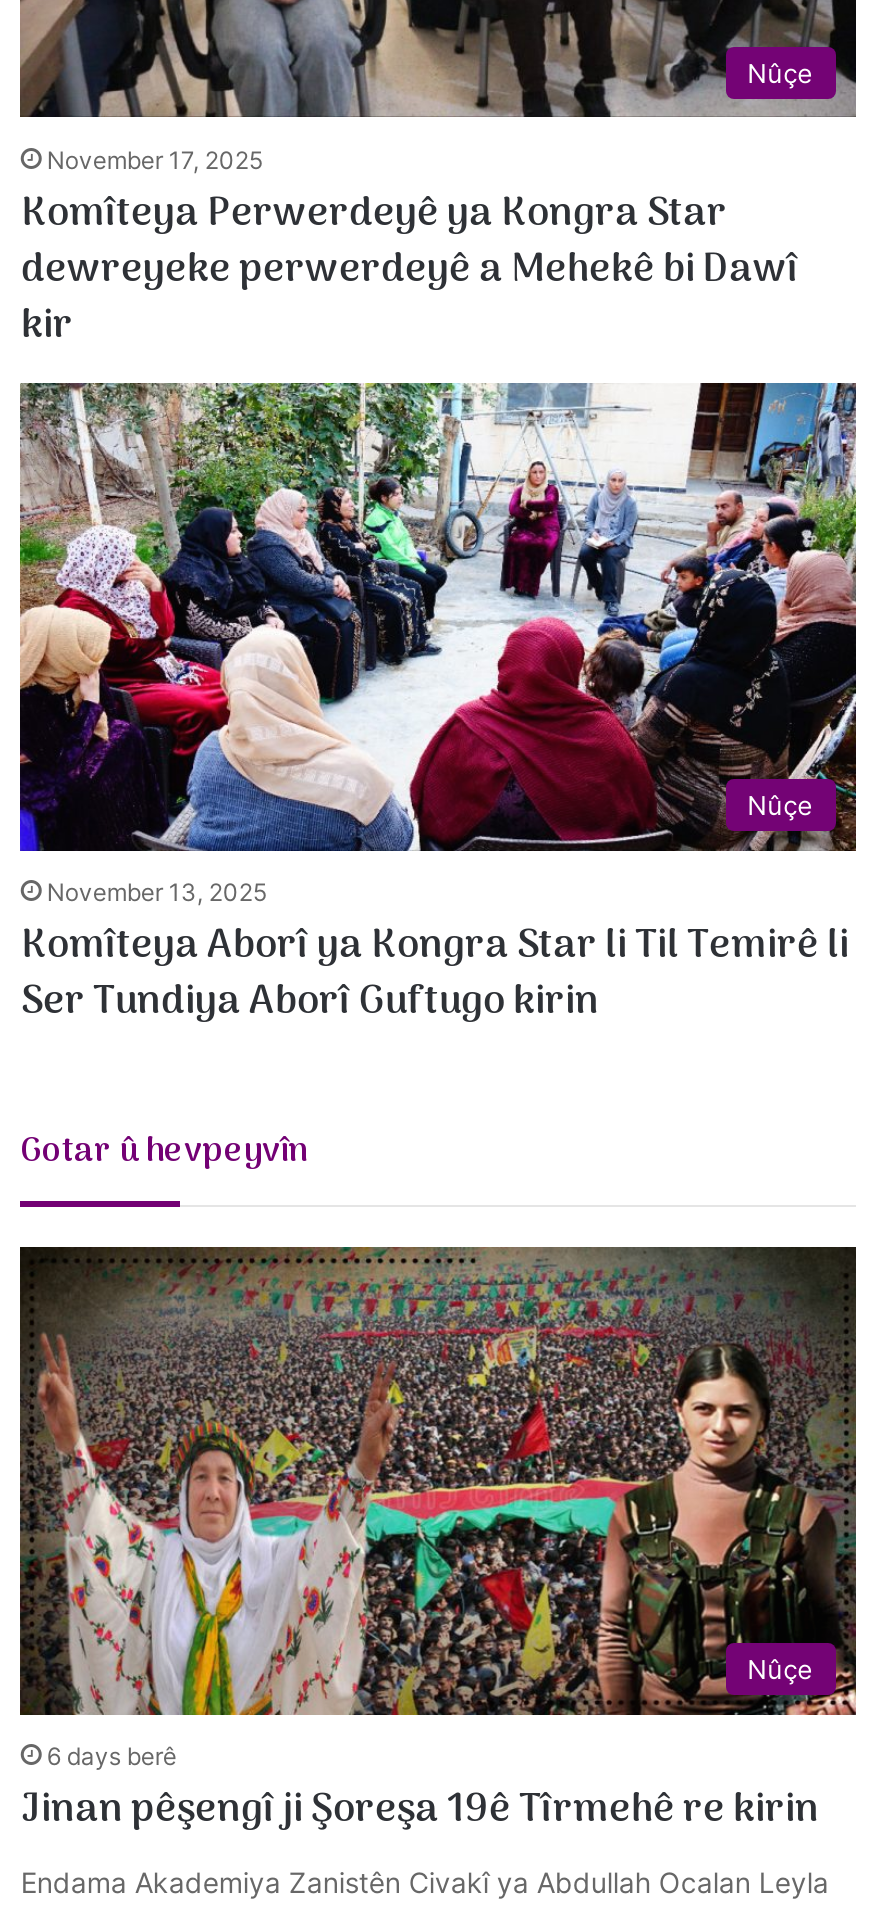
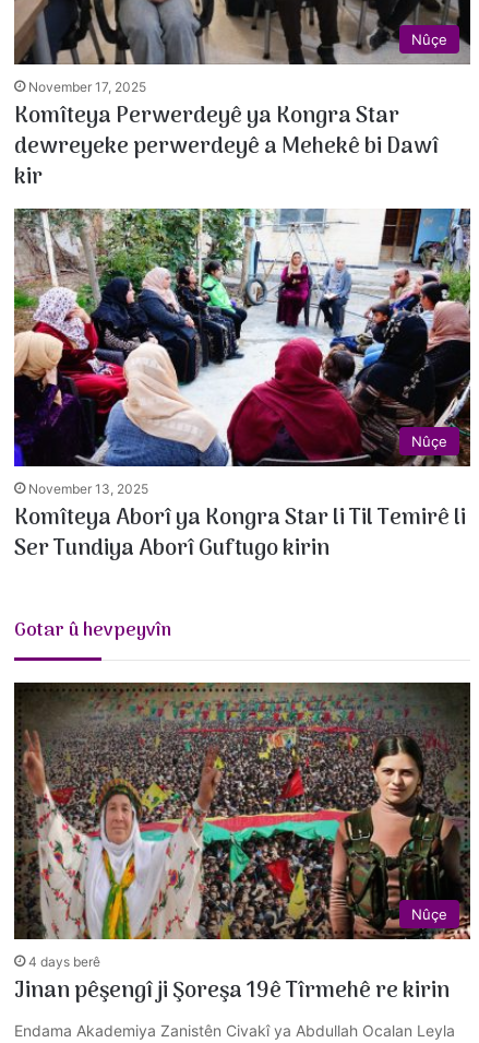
- 6 days berê
+ 4 days berê
